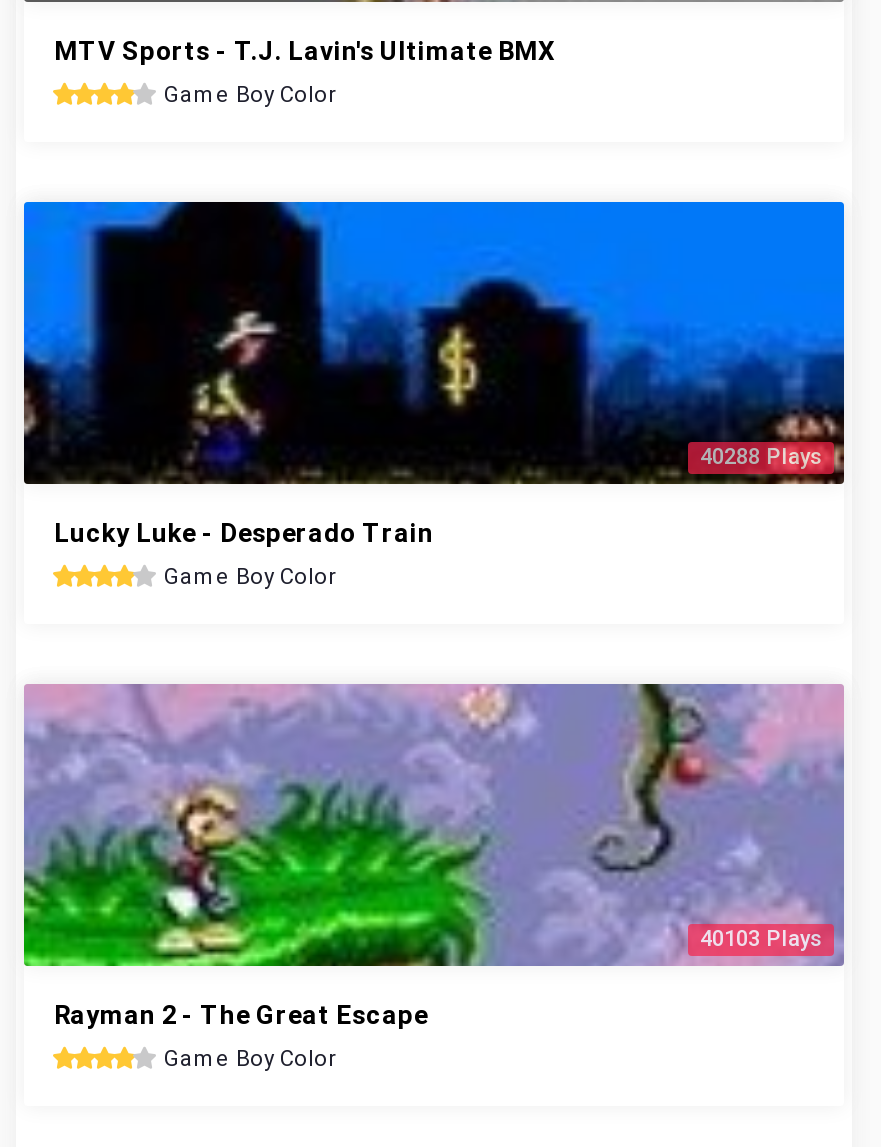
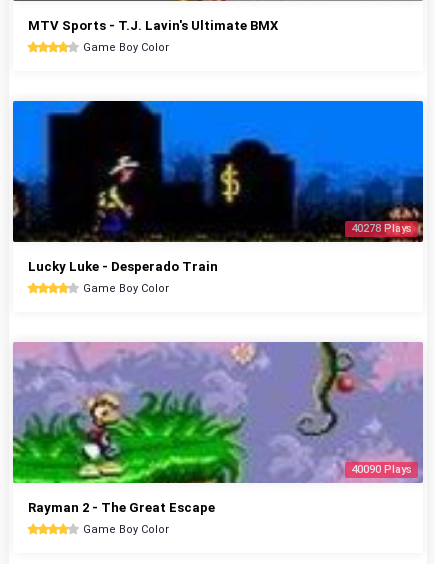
- 40288 Plays
+ 40278 Plays

- 40103 Plays
+ 40090 Plays
